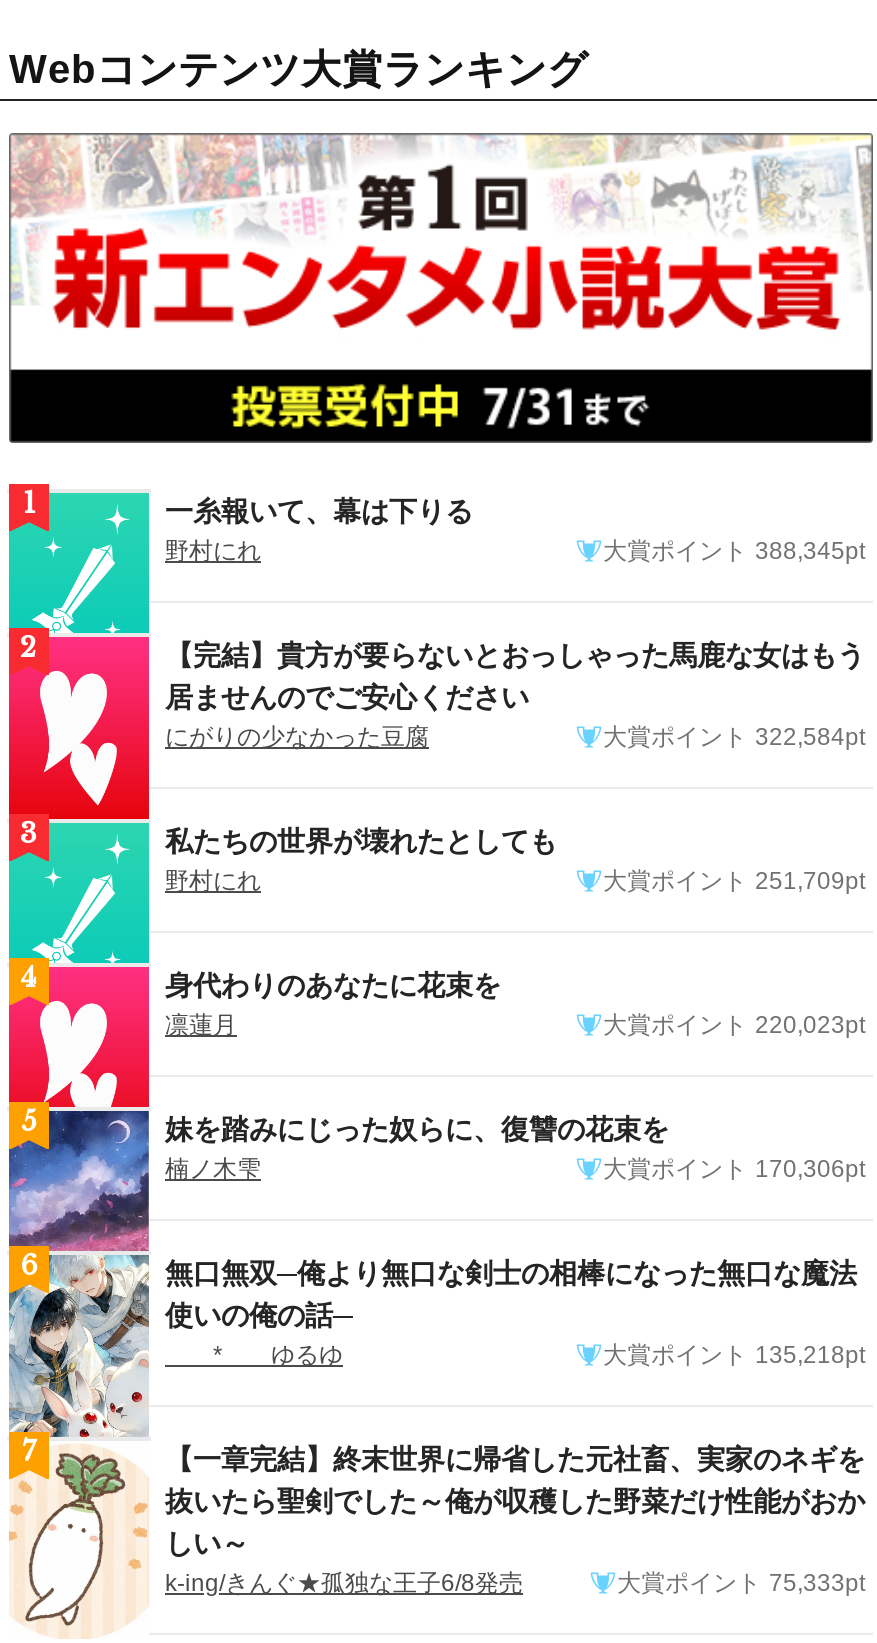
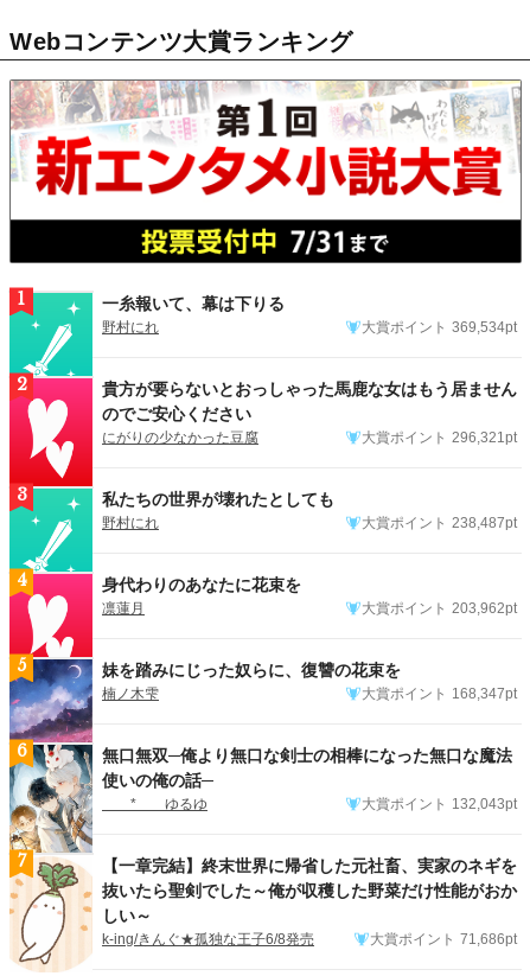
- 大賞ポイント 388,345pt
+ 大賞ポイント 369,534pt

- 【完結】貴方が要らないとおっしゃった馬鹿な女はもう
- 居ませんのでご安心ください
+ 貴方が要らないとおっしゃった馬鹿な女はもう居ません
+ のでご安心ください

- 大賞ポイント 322,584pt
+ 大賞ポイント 296,321pt

- 大賞ポイント 251,709pt
+ 大賞ポイント 238,487pt

- 大賞ポイント 220,023pt
+ 大賞ポイント 203,962pt

- 大賞ポイント 170,306pt
+ 大賞ポイント 168,347pt

- [image]
+ [image]

- 大賞ポイント 135,218pt
+ 大賞ポイント 132,043pt

- 大賞ポイント 75,333pt
+ 大賞ポイント 71,686pt
